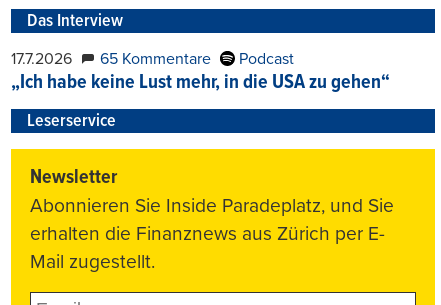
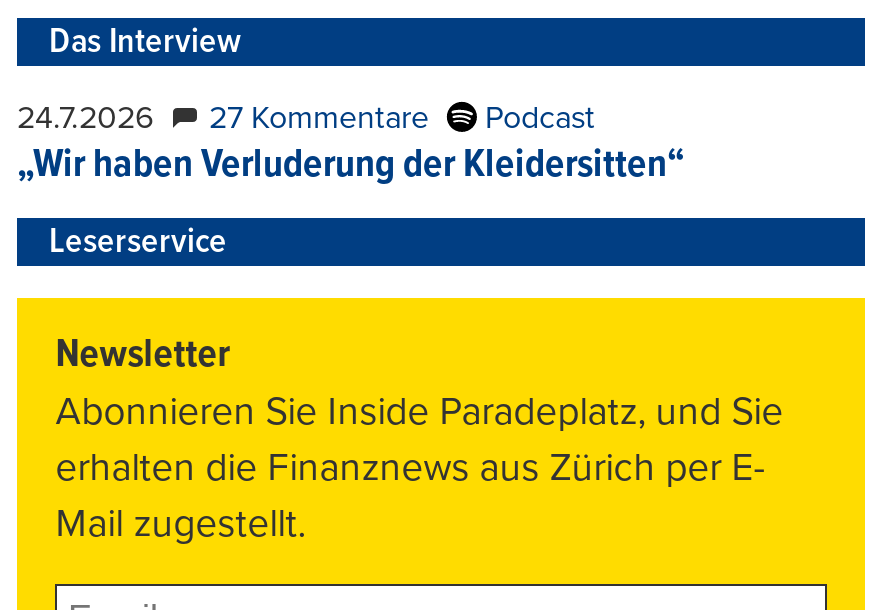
- 17.7.2026
+ 24.7.2026

- 65 Kommentare
+ 27 Kommentare

- „Ich habe keine Lust mehr, in die USA zu gehen“
+ „Wir haben Verluderung der Kleidersitten“
